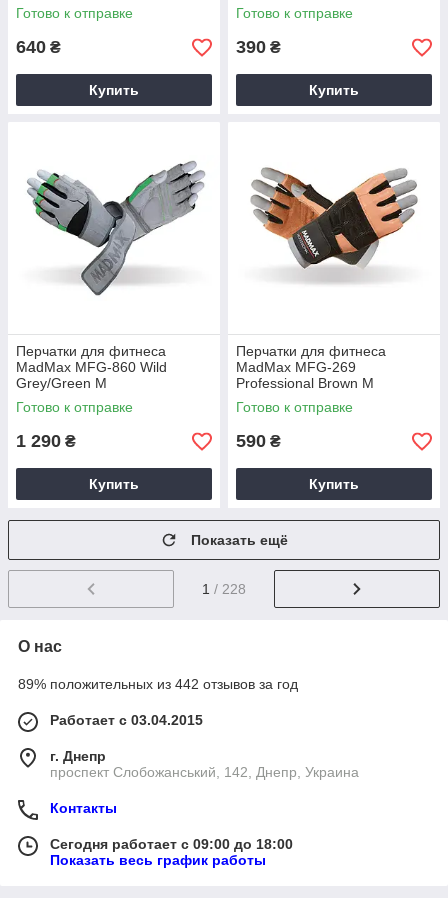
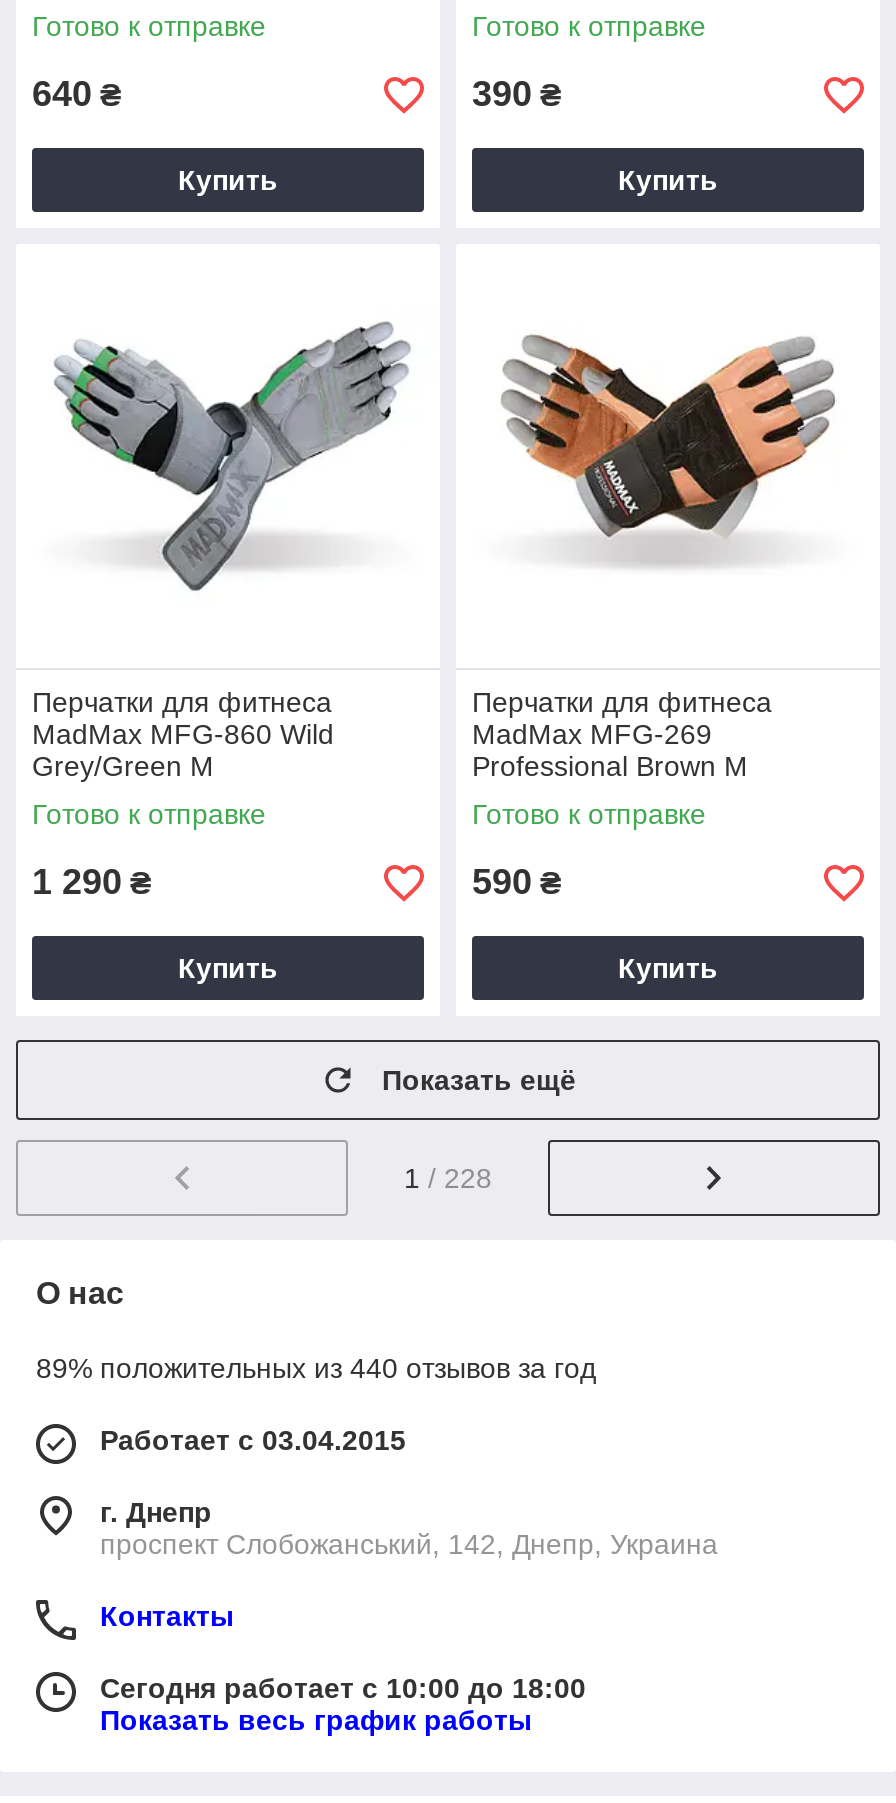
- 89% положительных из 442 отзывов за год
+ 89% положительных из 440 отзывов за год

- Сегодня работает с 09:00 до 18:00
+ Сегодня работает с 10:00 до 18:00
